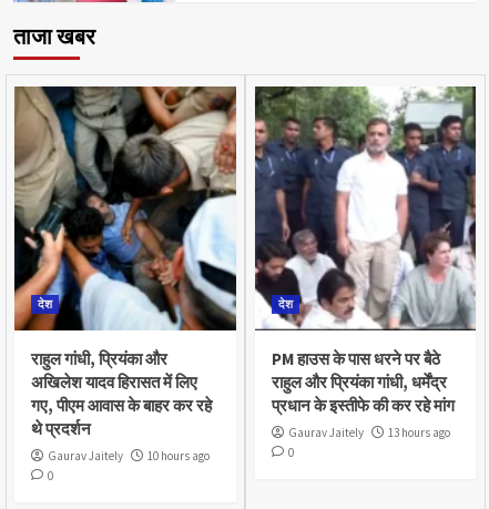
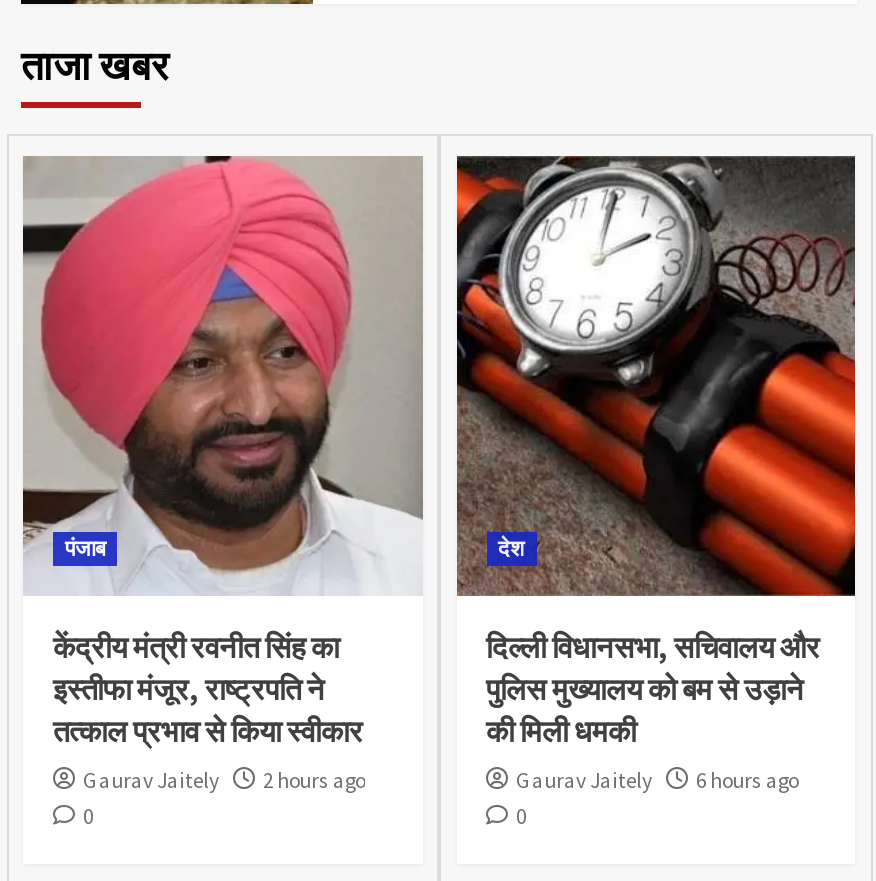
- [image]
- देश
+ [image]
+ पंजाब

- [image]
- PM हाउस के पास धरने पर बैठे
- राहुल और प्रियंका गांधी, धर्मेंद्र
- प्रधान के इस्तीफे की कर रहे मांग
+ [image]
+ दिल्ली विधानसभा, सचिवालय और
+ पुलिस मुख्यालय को बम से उड़ाने
+ की मिली धमकी

- राहुल गांधी, प्रियंका और
- अखिलेश यादव हिरासत में लिए
- गए, पीएम आवास के बाहर कर रहे
- थे प्रदर्शन
+ केंद्रीय मंत्री रवनीत सिंह का
+ इस्तीफा मंजूर, राष्ट्रपति ने
+ तत्काल प्रभाव से किया स्वीकार

- Gaurav Jaitely 13 hours ago
+ Gaurav Jaitely 6 hours ago

- Gaurav Jaitely 10 hours ago
+ Gaurav Jaitely 2 hours ago
